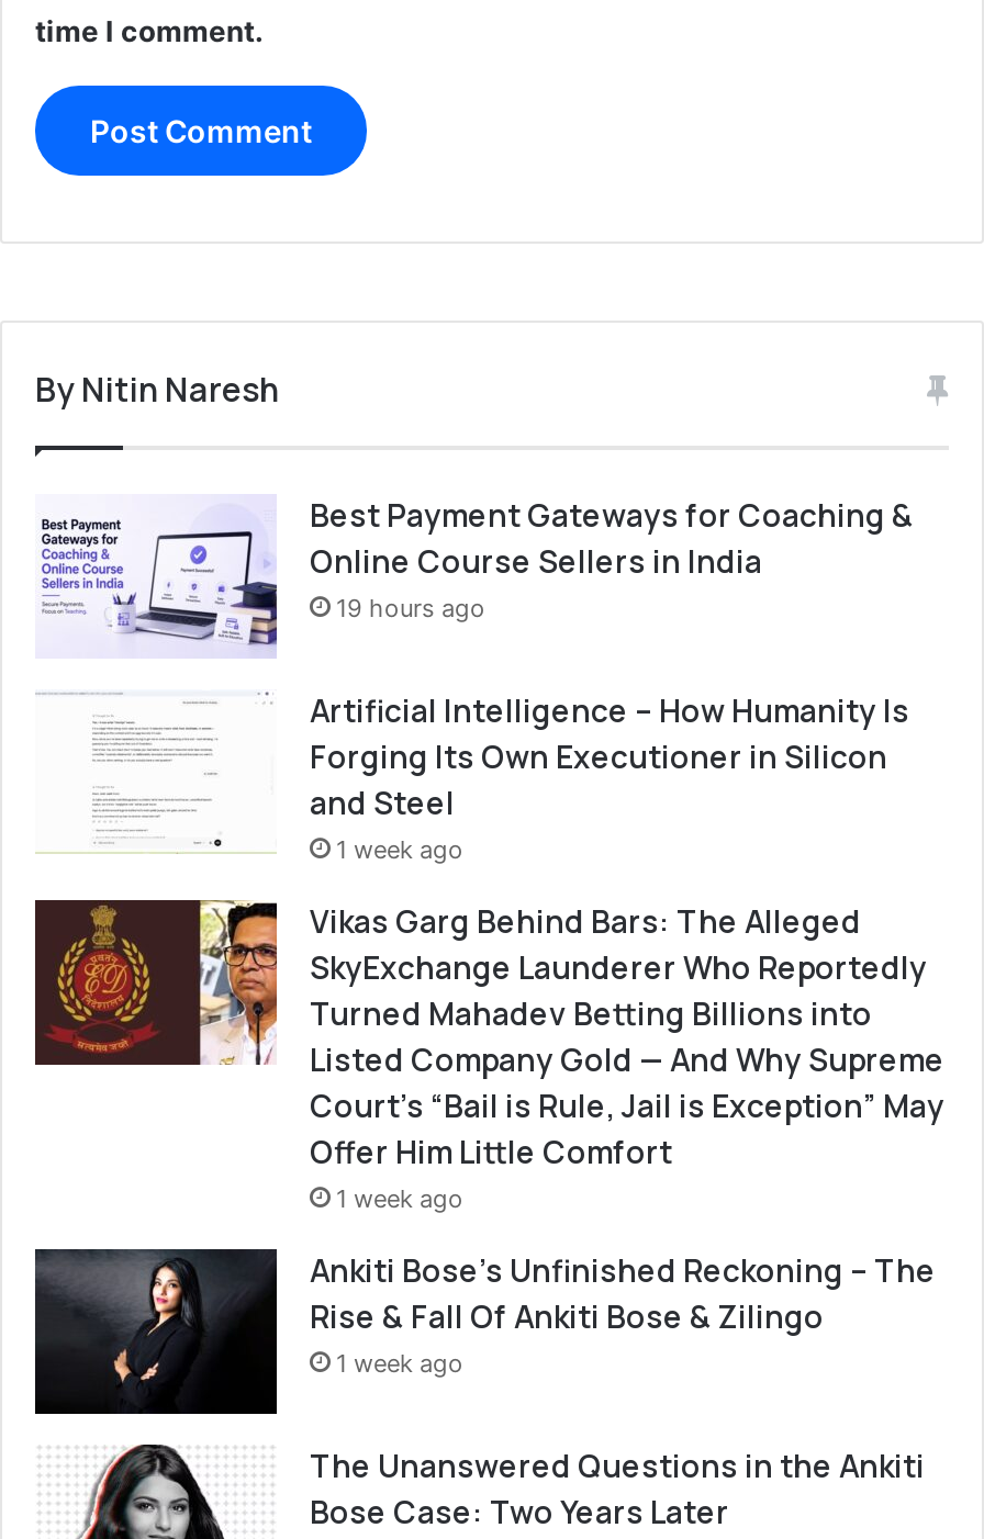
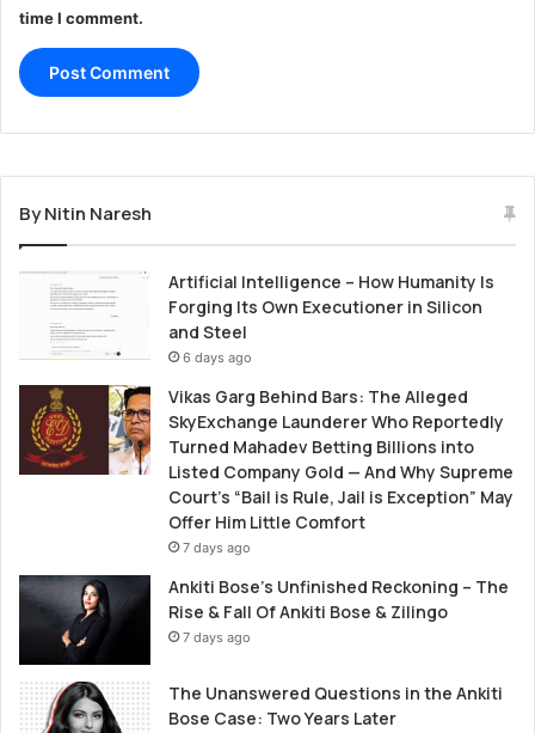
- [image]
- Best Payment Gateways for Coaching &
- Online Course Sellers in India
- 19 hours ago

- 1 week ago
+ 6 days ago

- 1 week ago
+ 7 days ago

- 1 week ago
+ 7 days ago
